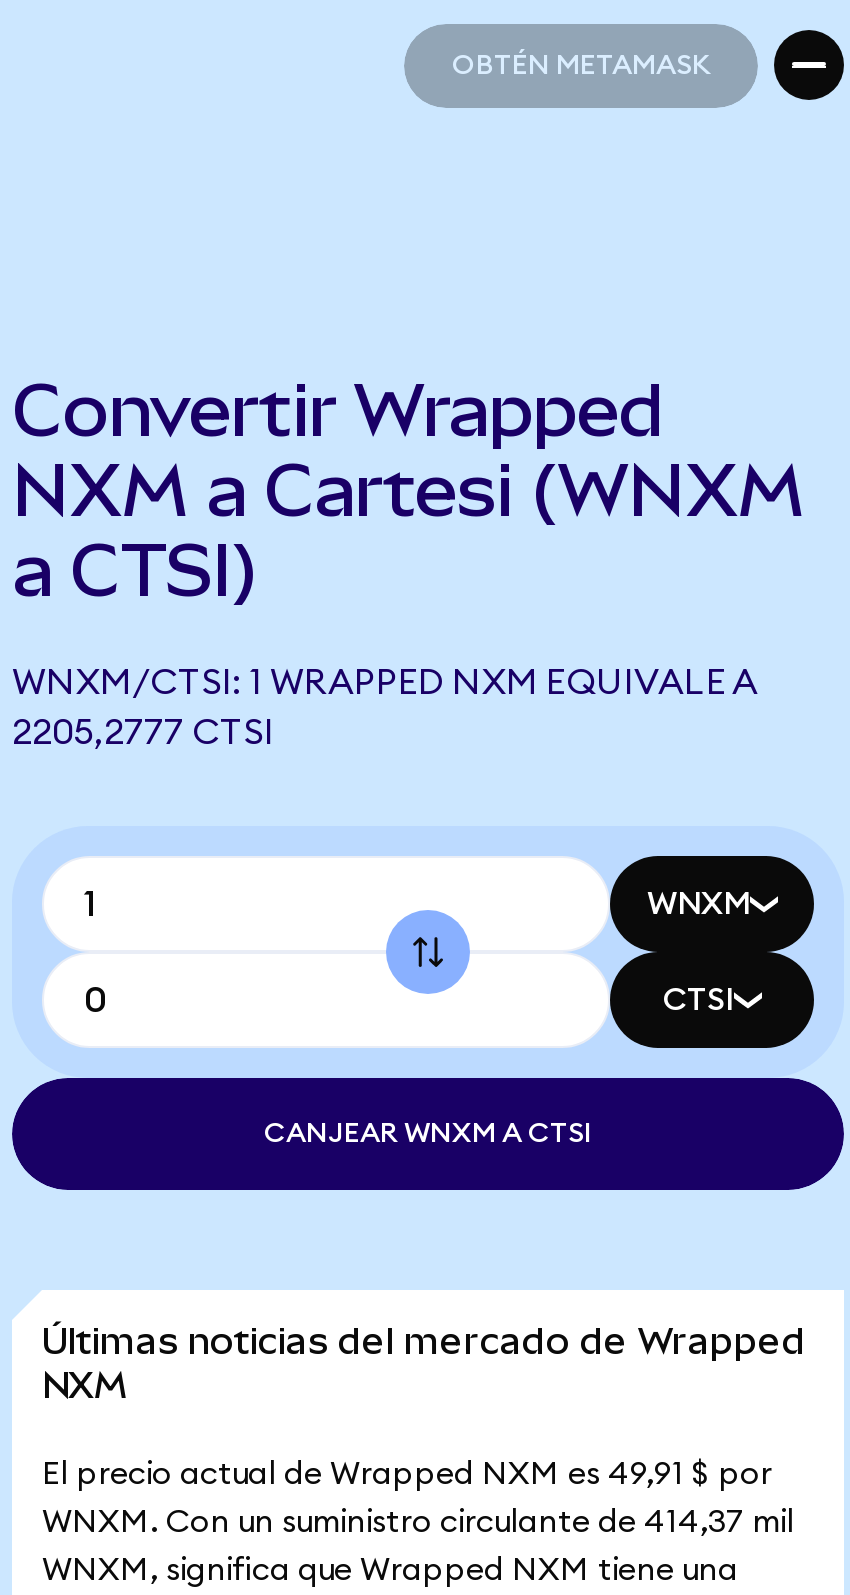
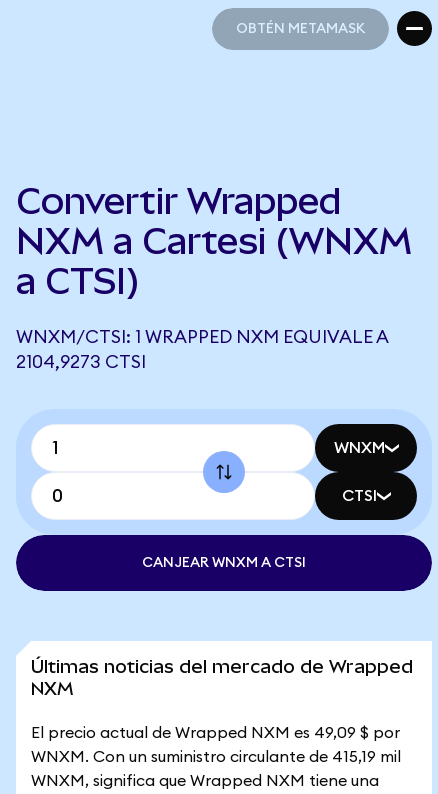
- 2205,2777 CTSI
+ 2104,9273 CTSI

- El precio actual de Wrapped NXM es 49,91 $ por
+ El precio actual de Wrapped NXM es 49,09 $ por

- WNXM. Con un suministro circulante de 414,37 mil
+ WNXM. Con un suministro circulante de 415,19 mil
